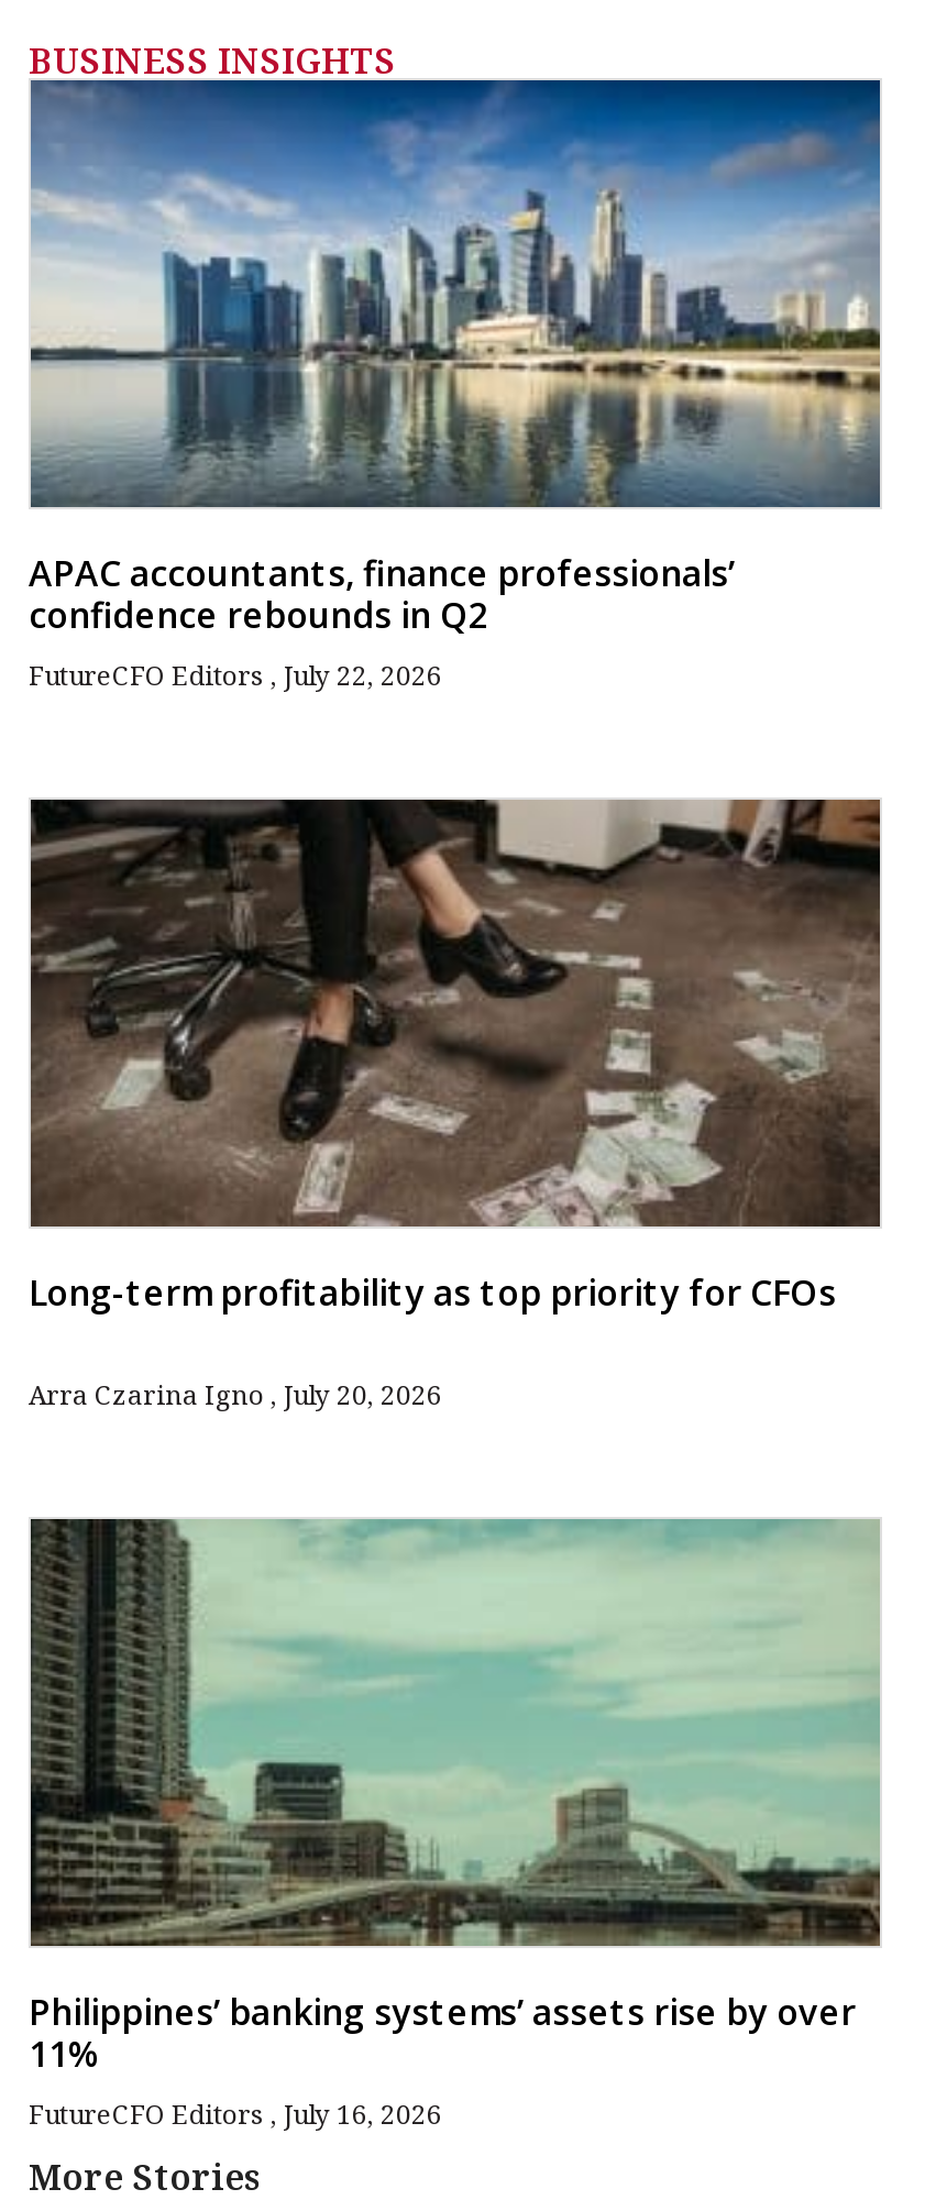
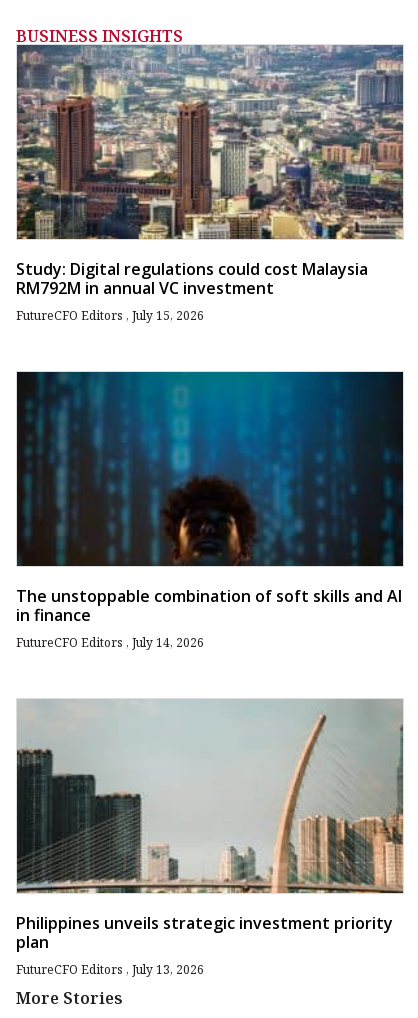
- [image]
- APAC accountants, finance professionals’
- confidence rebounds in Q2
- FutureCFO Editors July 22, 2026
+ [image]
+ Study: Digital regulations could cost Malaysia
+ RM792M in annual VC investment
+ FutureCFO Editors July 15, 2026

- [image]
- Long-term profitability as top priority for CFOs
- Arra Czarina Igno July 20, 2026
+ [image]
+ The unstoppable combination of soft skills and AI
+ in finance
+ FutureCFO Editors July 14, 2026

- [image]
- Philippines’ banking systems’ assets rise by over
- 11%
- FutureCFO Editors July 16, 2026
+ [image]
+ Philippines unveils strategic investment priority
+ plan
+ FutureCFO Editors July 13, 2026
